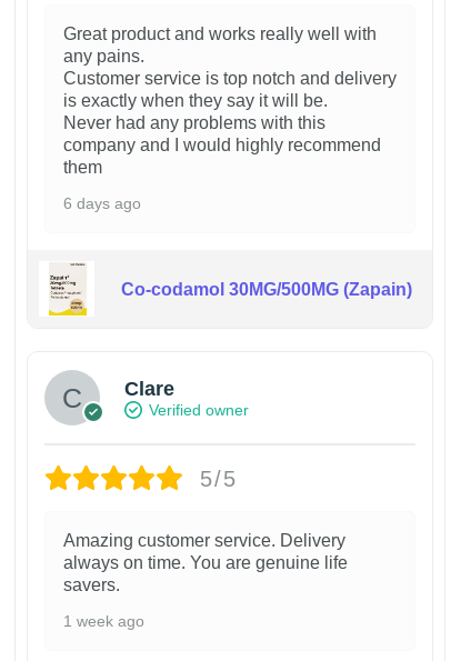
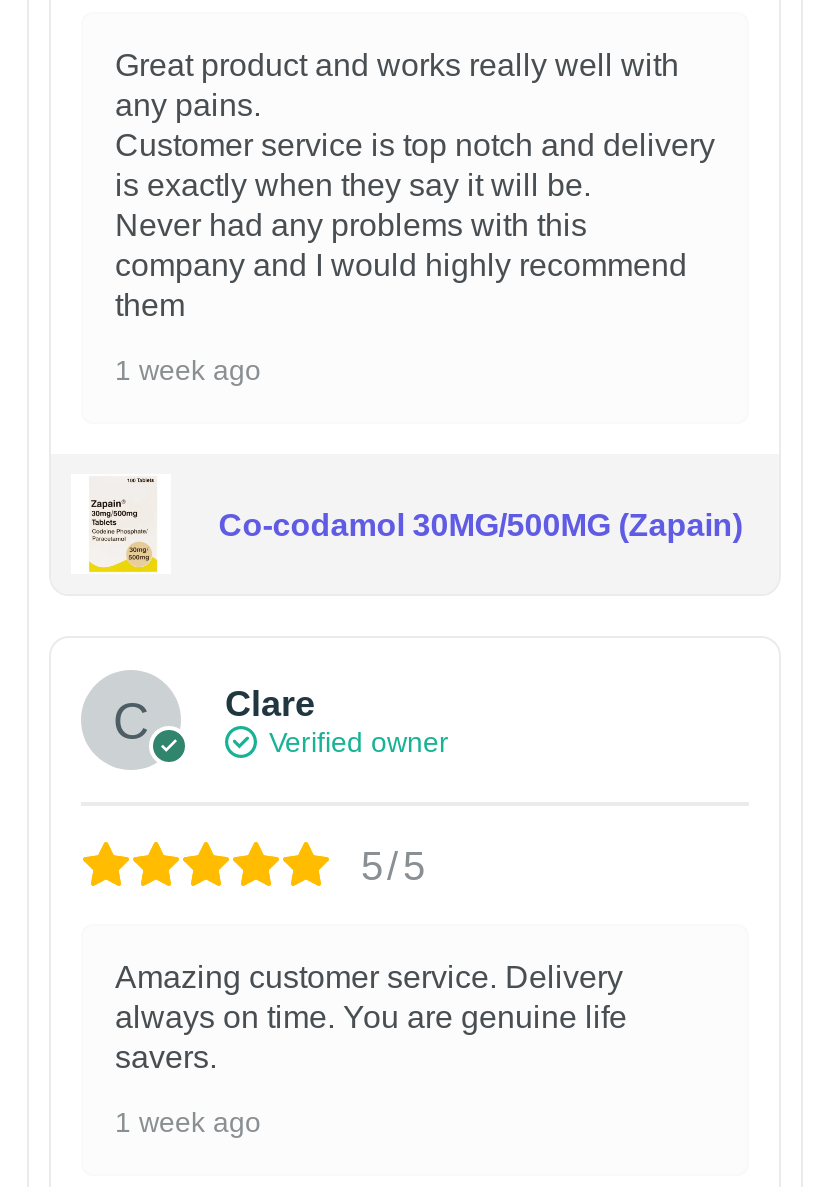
- 6 days ago
+ 1 week ago
